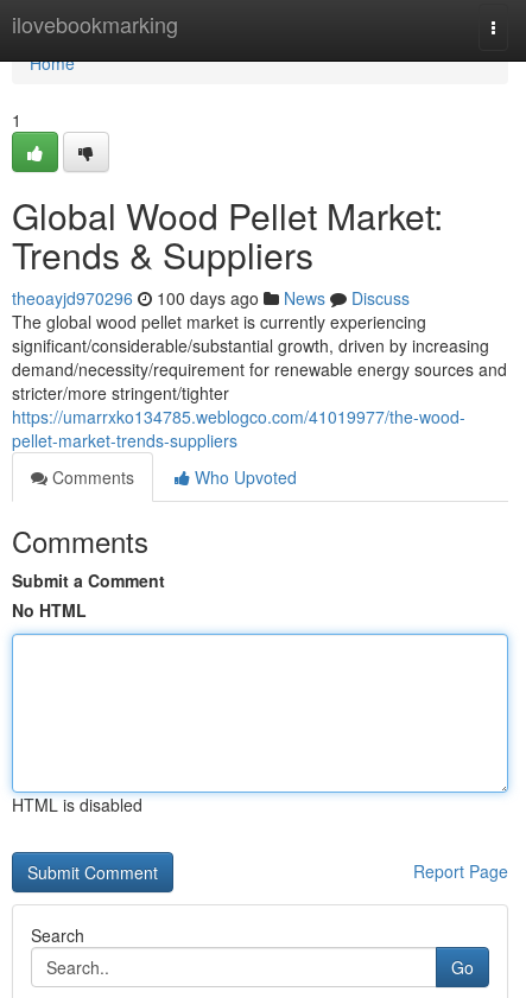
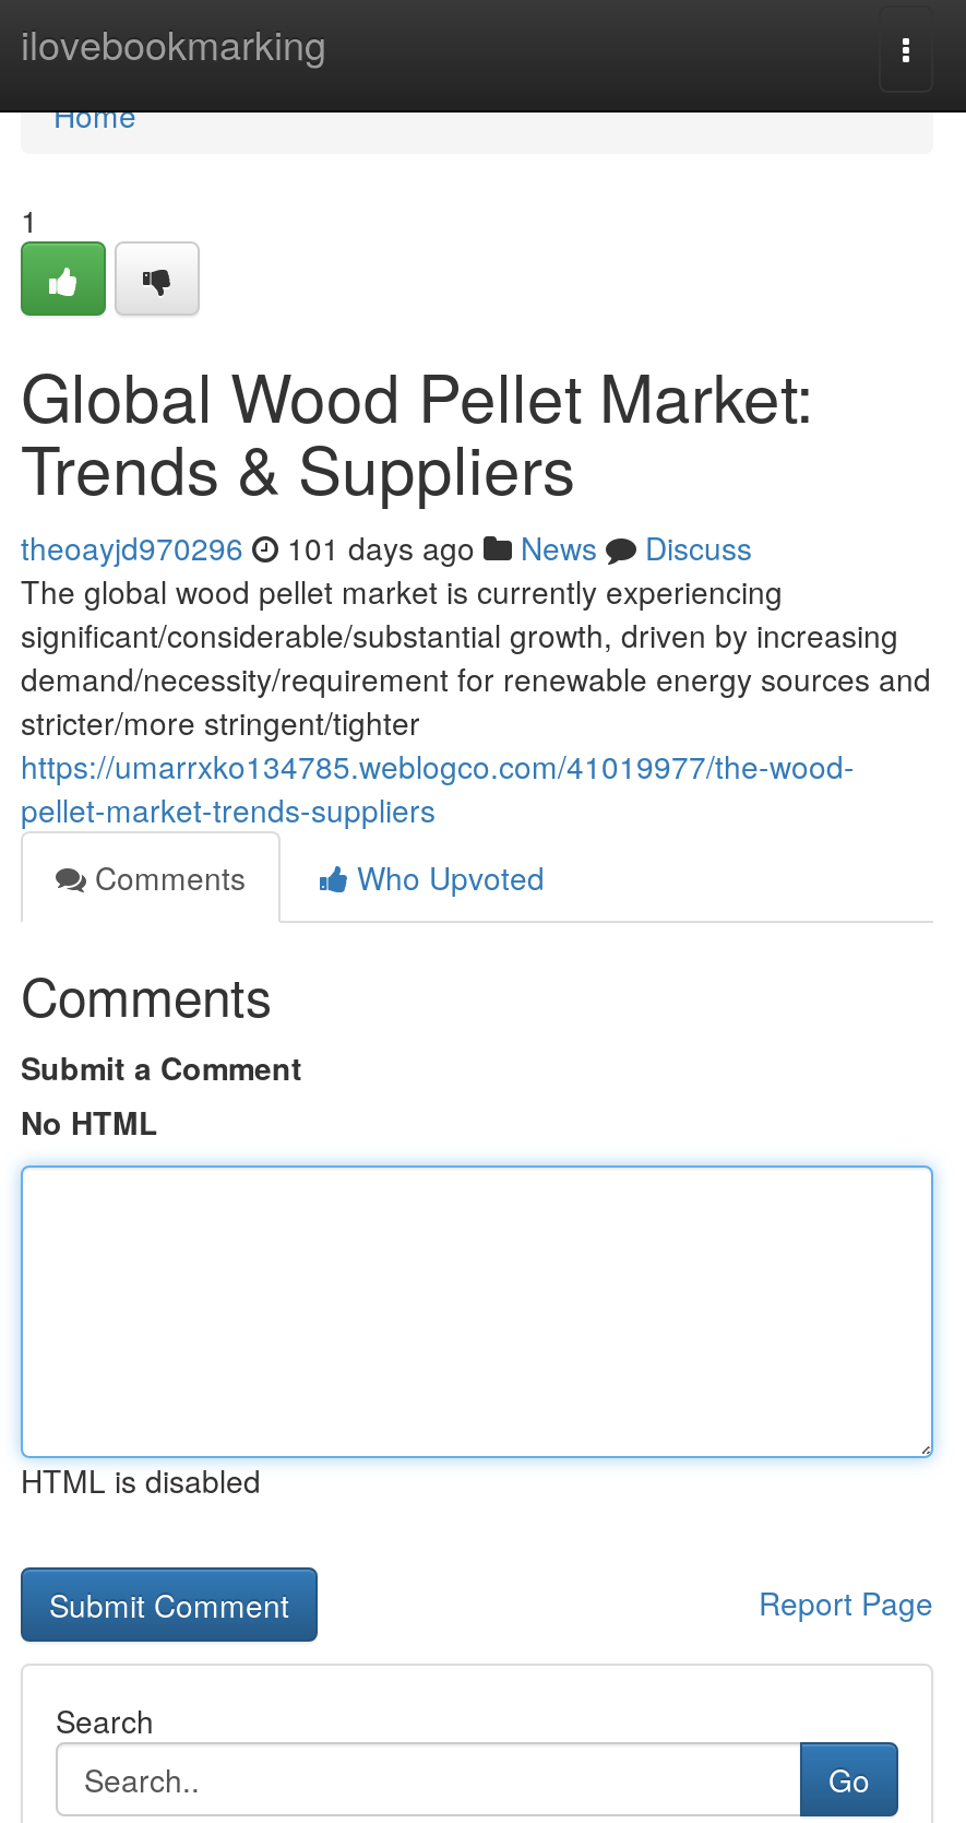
- theoayjd970296 100 days ago News Discuss
+ theoayjd970296 101 days ago News Discuss
